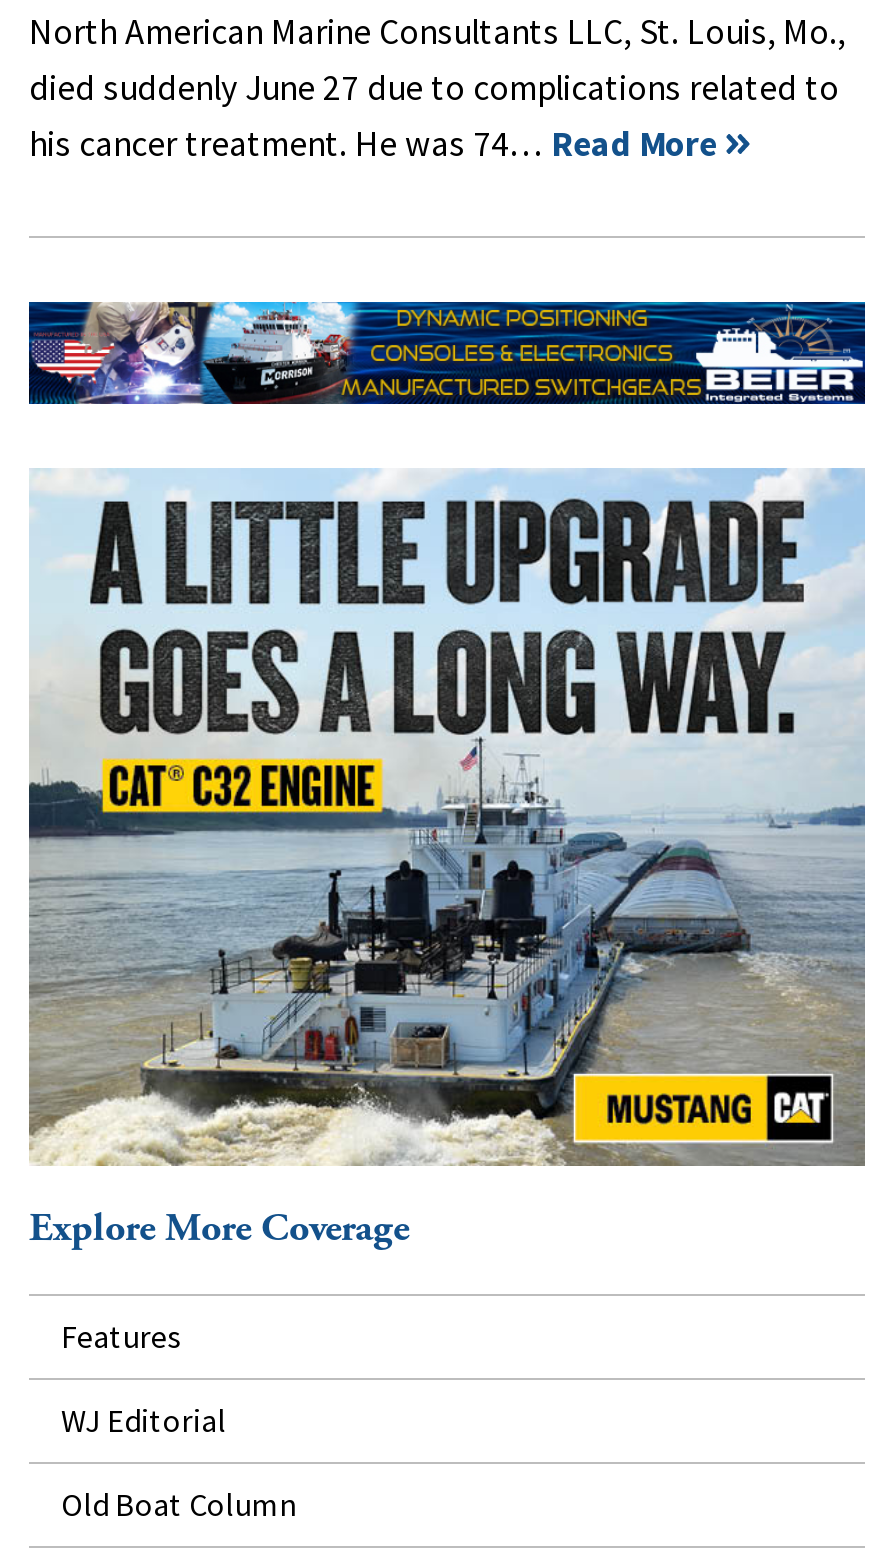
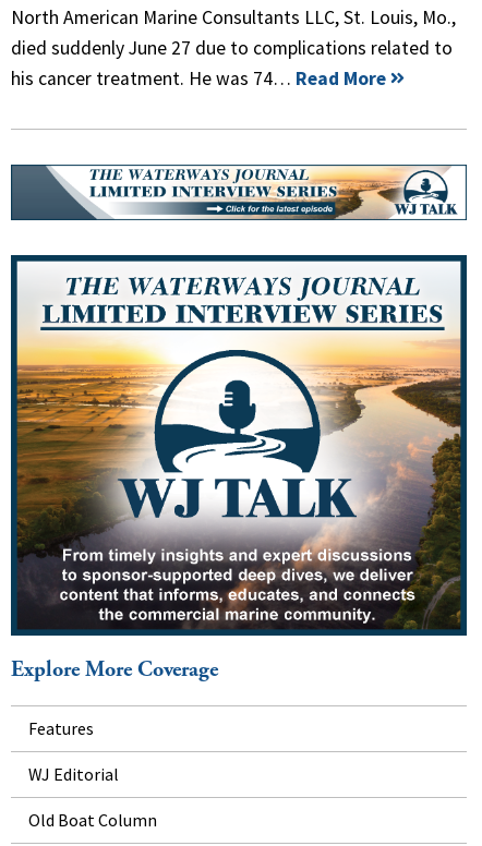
- [image]
+ [image]

- [image]
+ [image]
